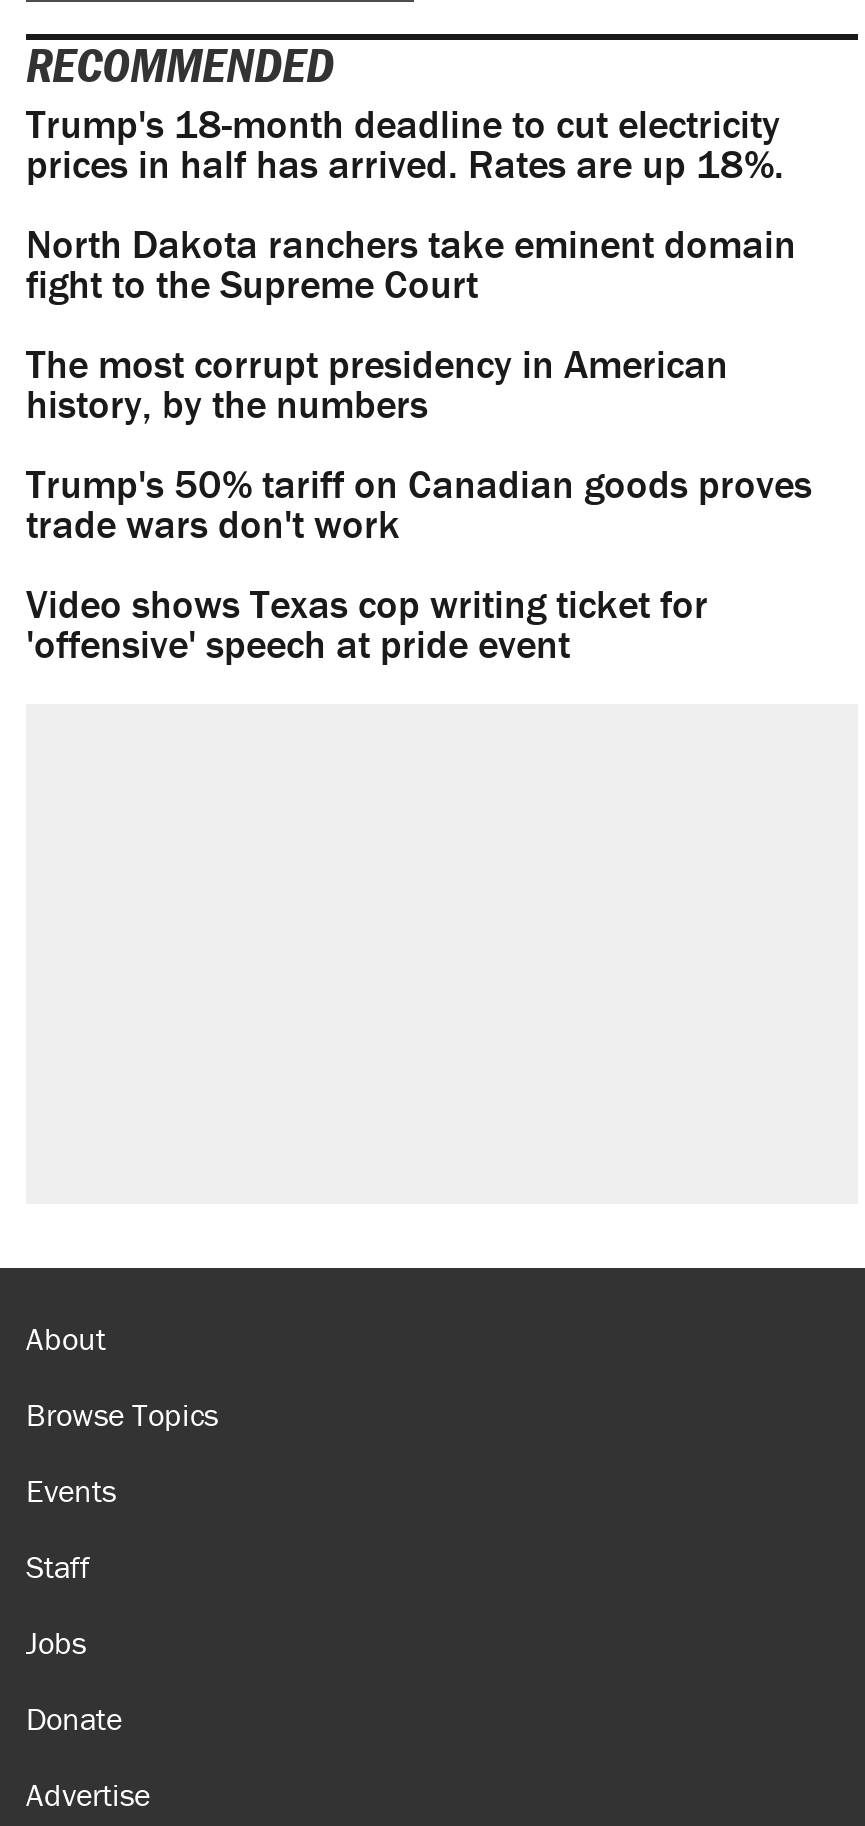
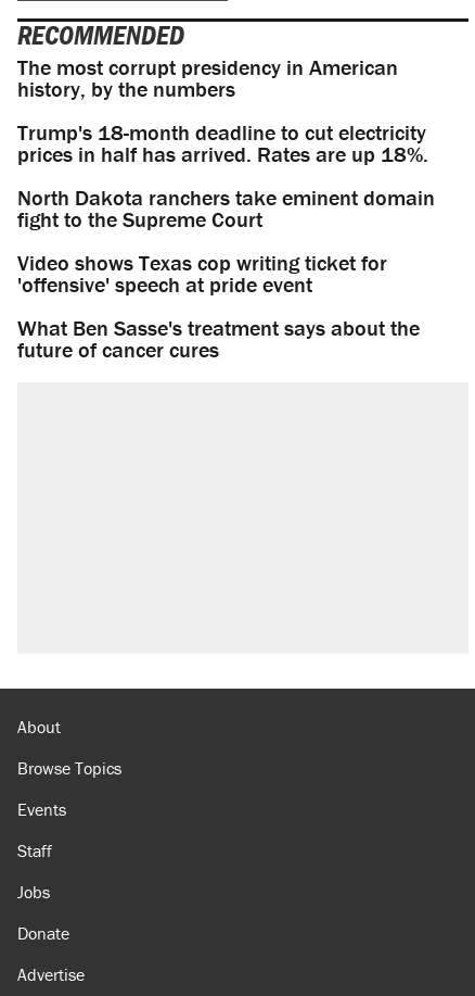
moved down: Trump's 18-month deadline to cut electricity | prices in half has arrived. Rates are up 18%. | North Dakota ranchers take eminent domain | fight to the Supreme Court

moved up: The most corrupt presidency in American | history, by the numbers

- Trump's 50% tariff on Canadian goods proves
- trade wars don't work

moved up: Video shows Texas cop writing ticket for | 'offensive' speech at pride event

+ What Ben Sasse's treatment says about the
+ future of cancer cures
